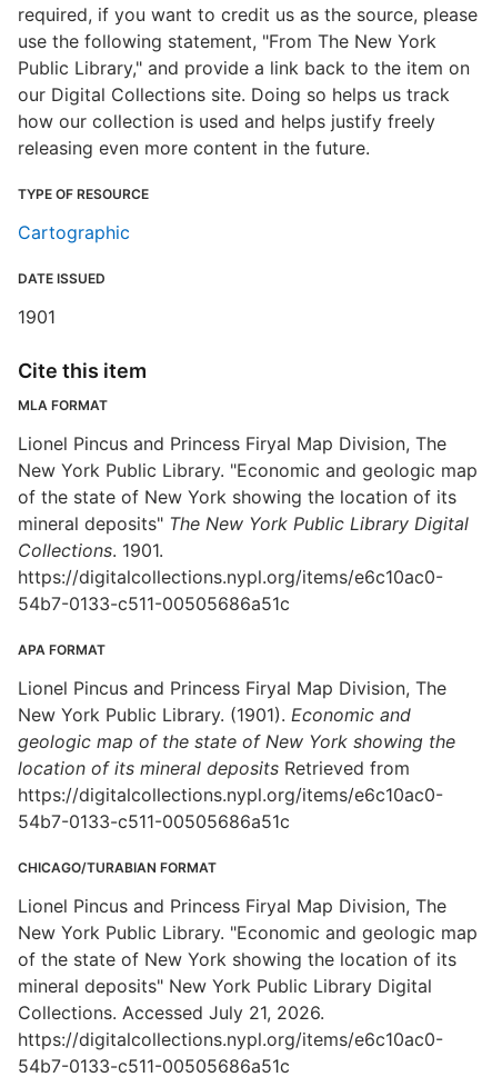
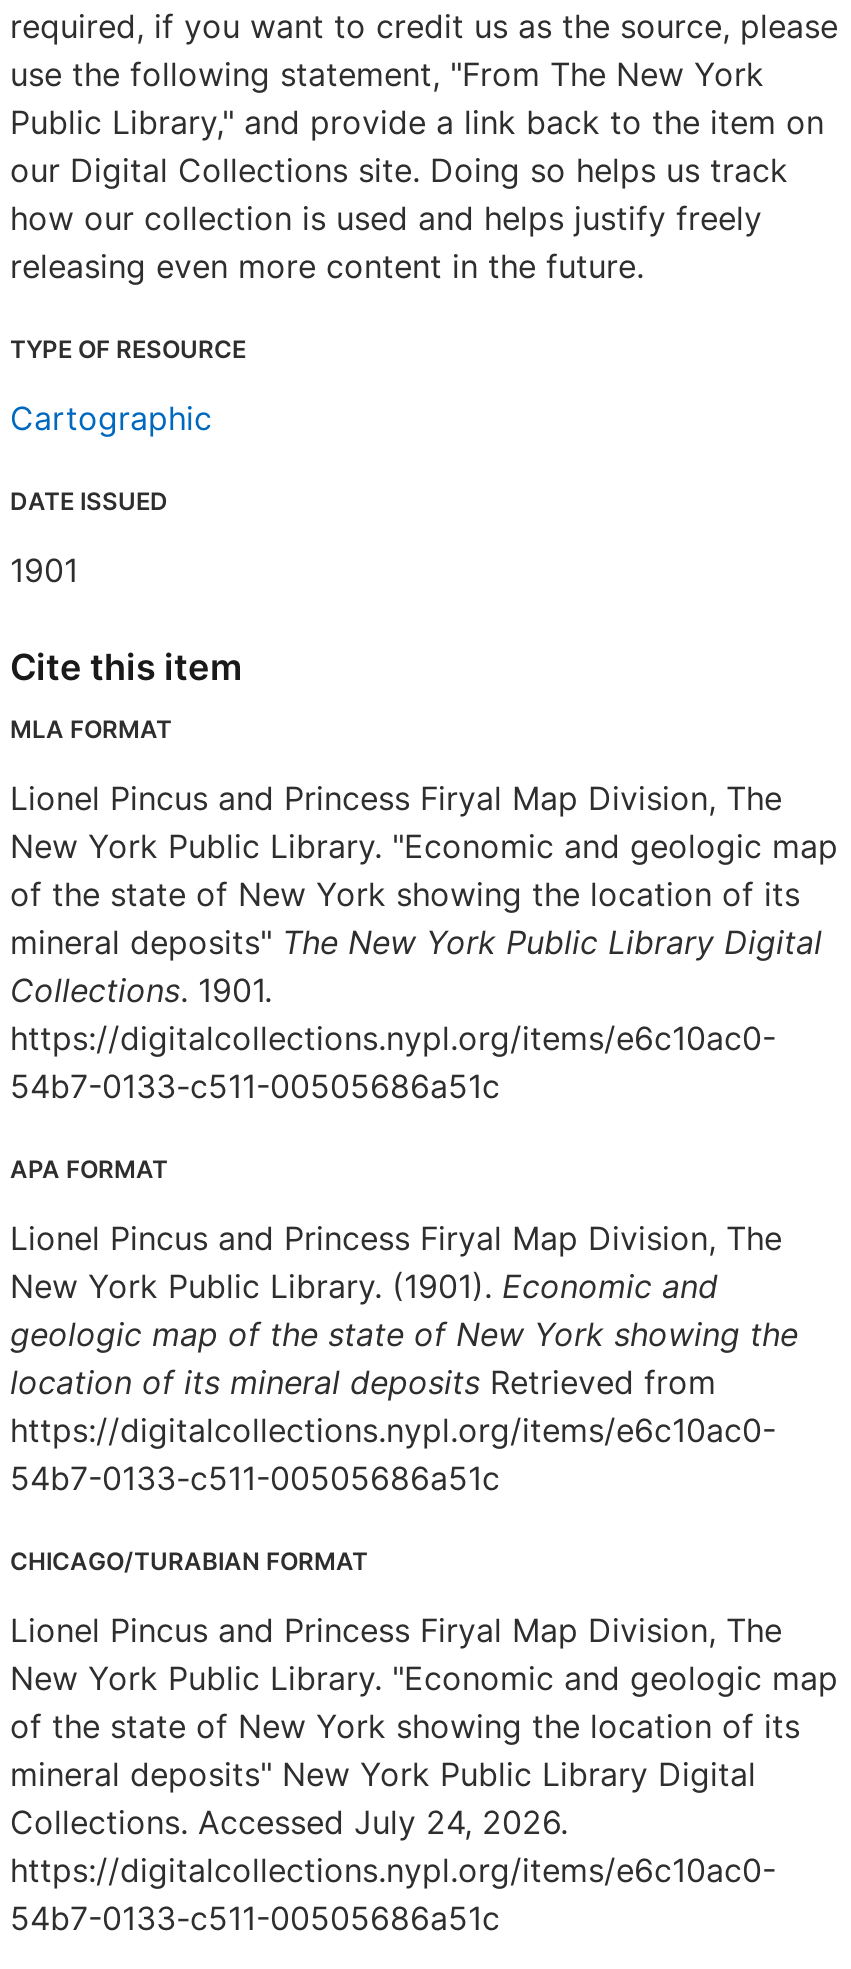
- Collections. Accessed July 21, 2026.
+ Collections. Accessed July 24, 2026.
